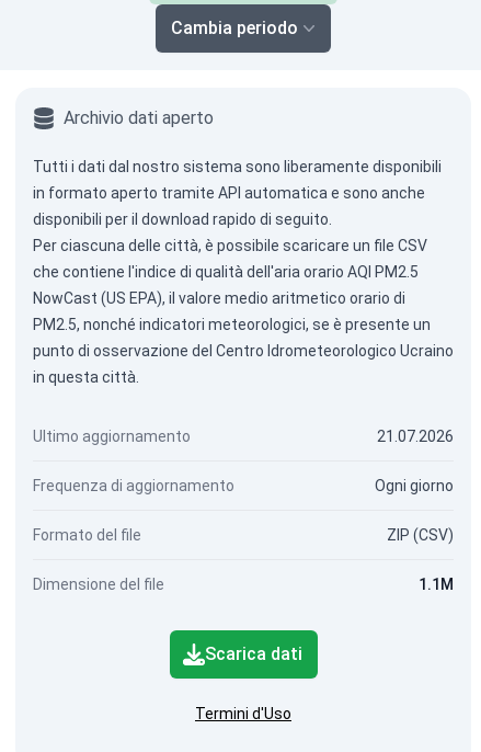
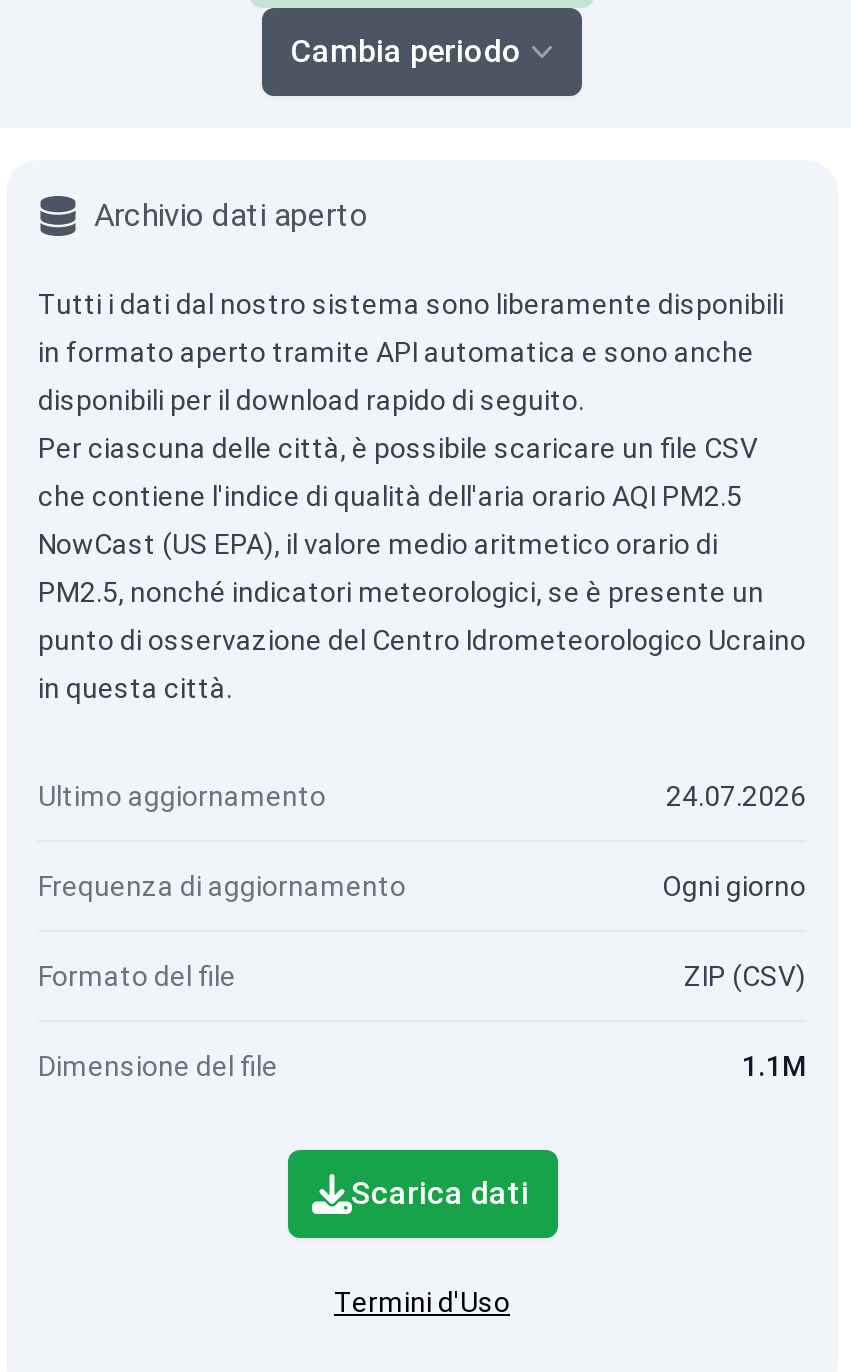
- 21.07.2026
+ 24.07.2026
